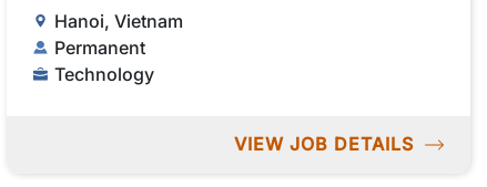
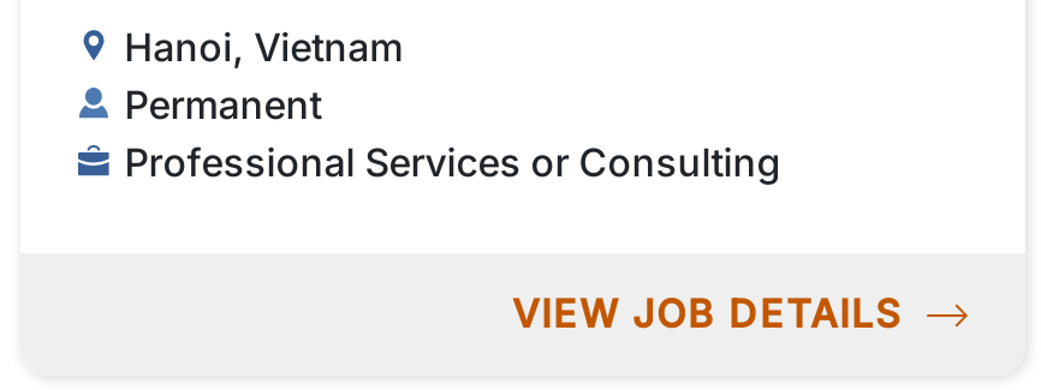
- Technology
+ Professional Services or Consulting
